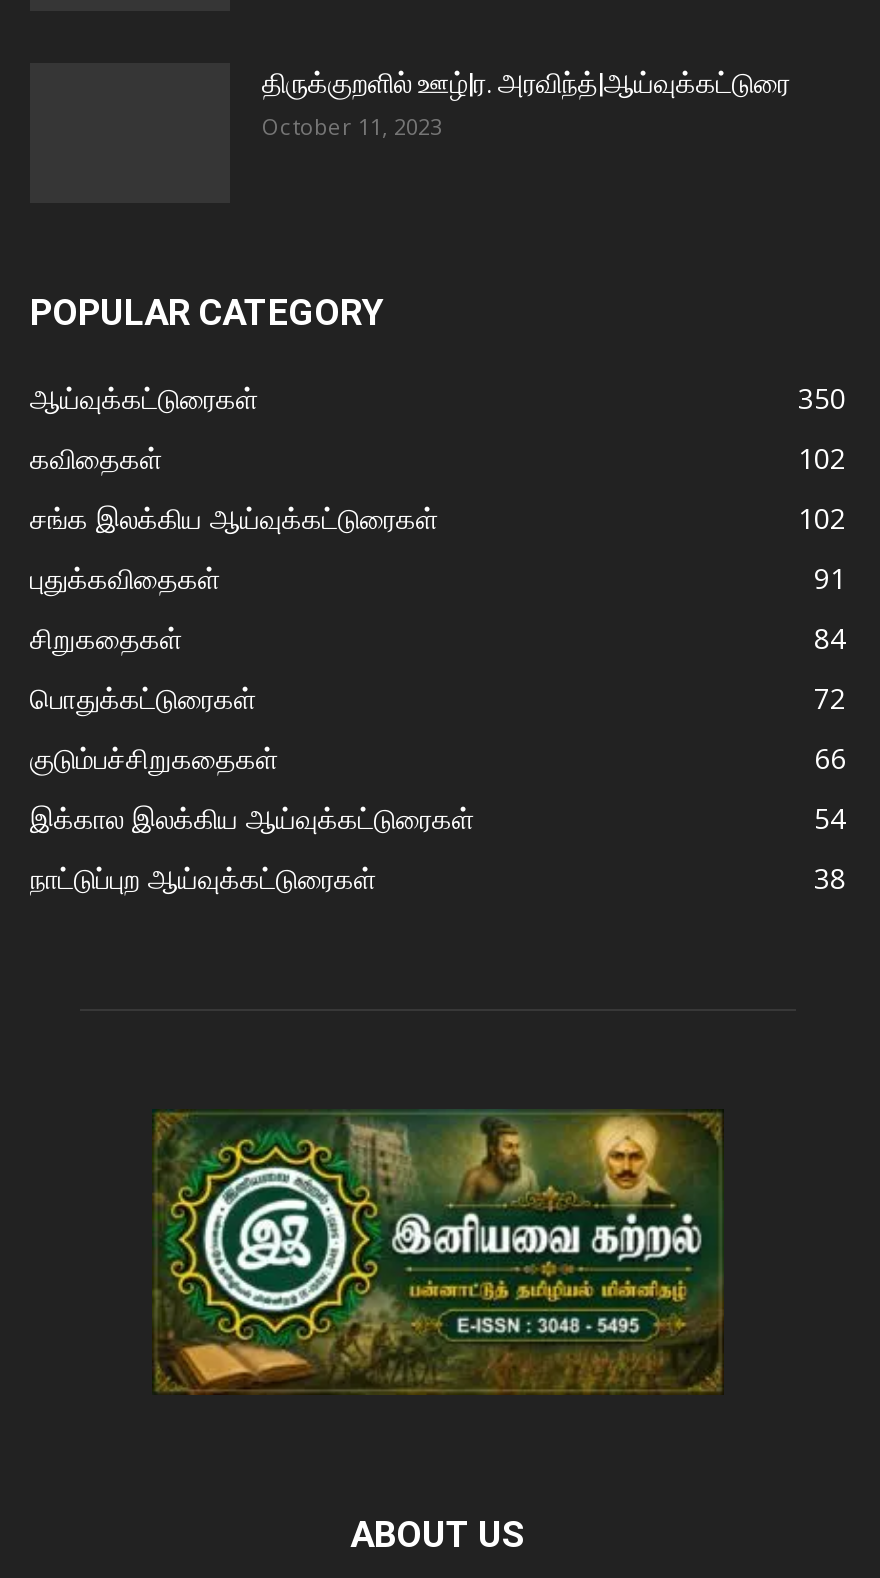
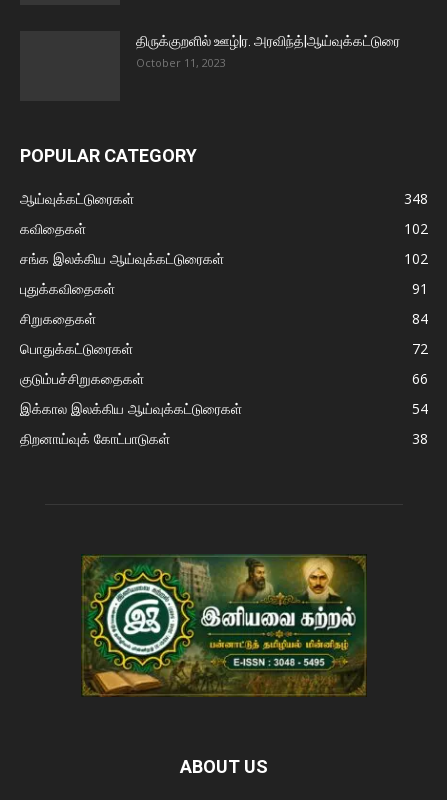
- 350
+ 348

- நாட்டுப்புற ஆய்வுக்கட்டுரைகள்
+ திறனாய்வுக் கோட்பாடுகள்
